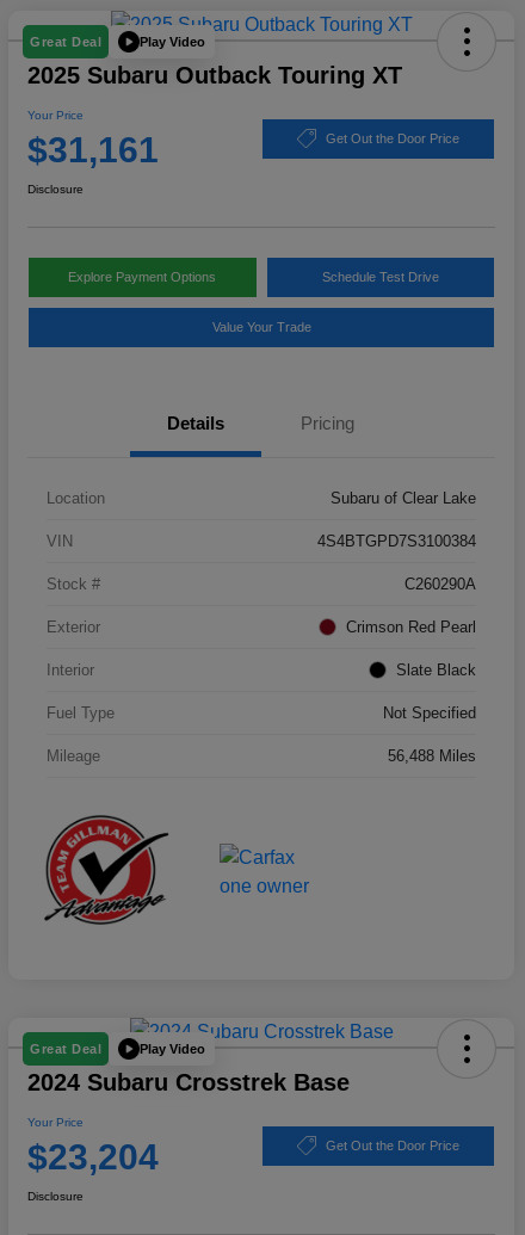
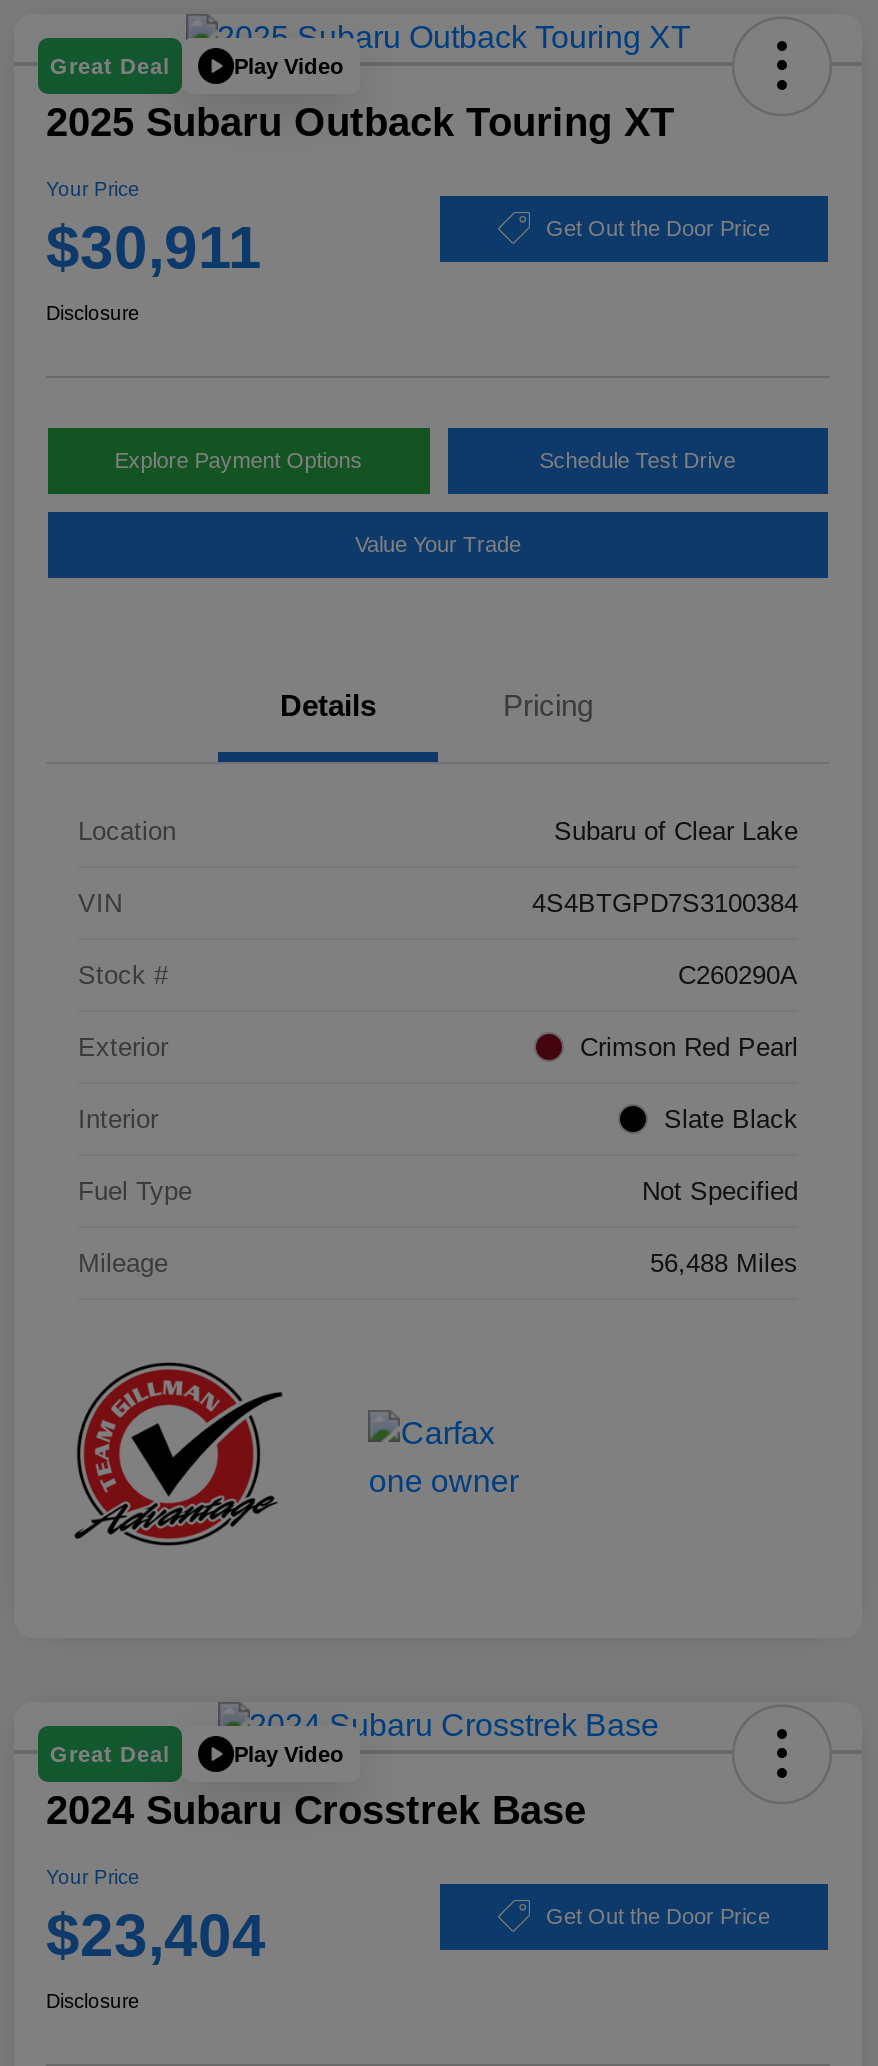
- $31,161
+ $30,911

- $23,204
+ $23,404
